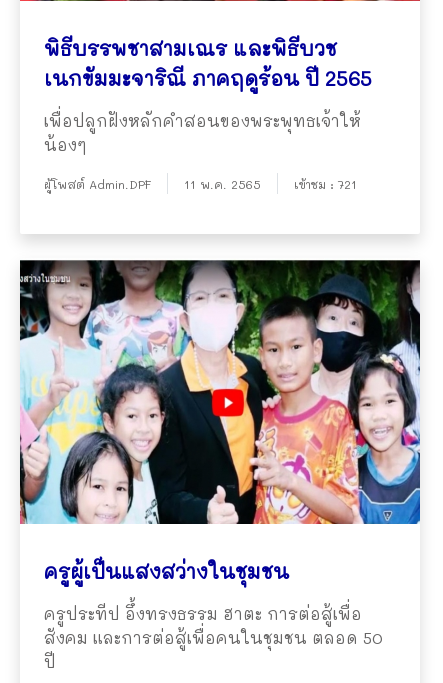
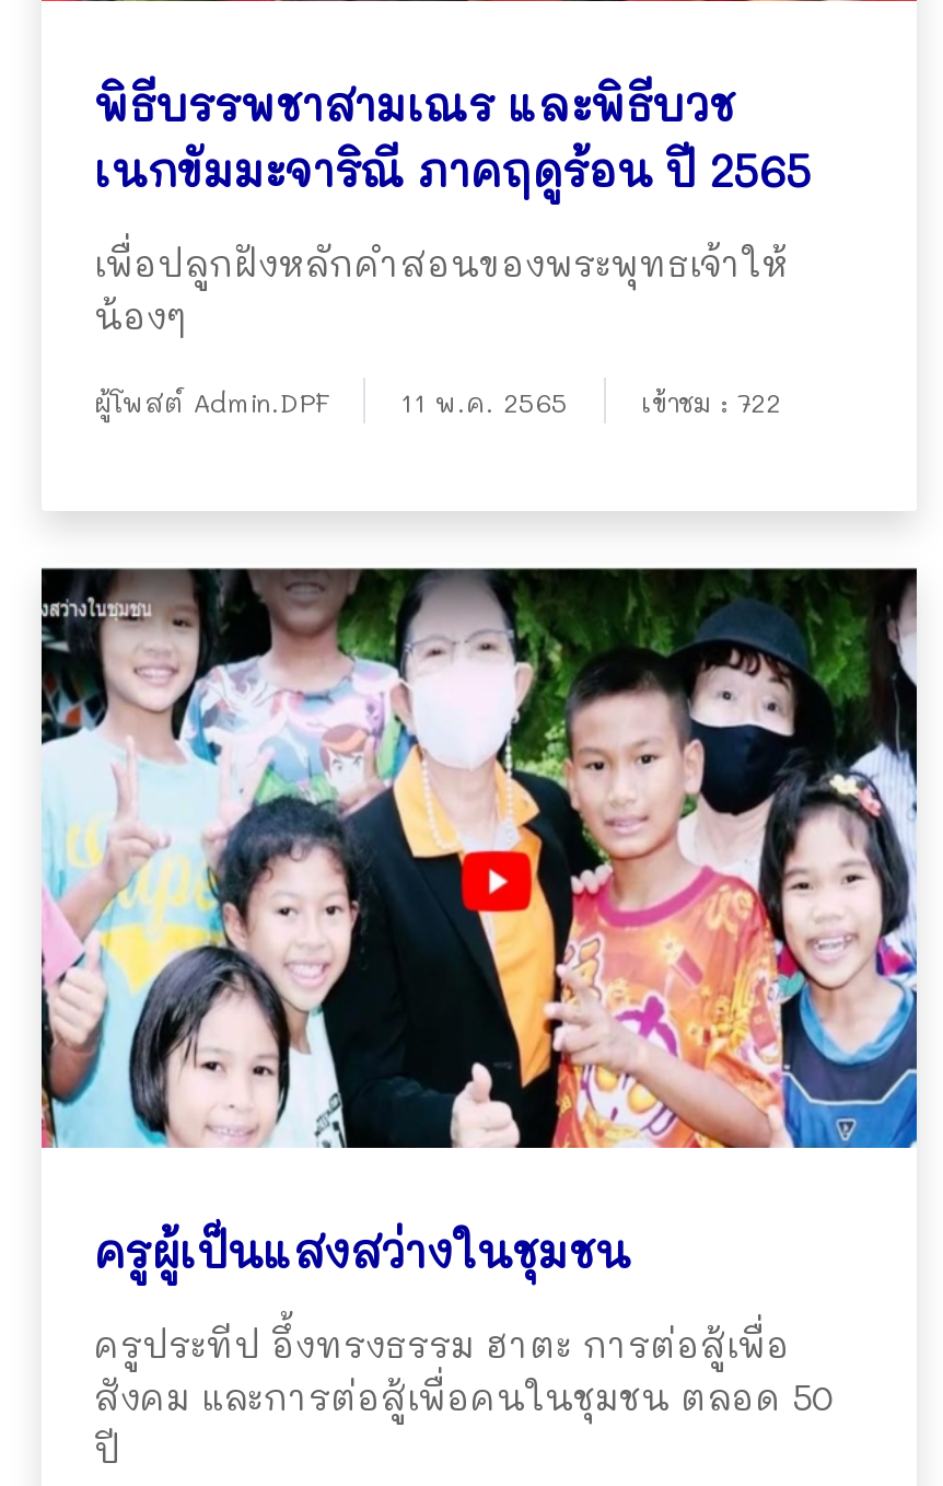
- เข้าชม : 721
+ เข้าชม : 722
